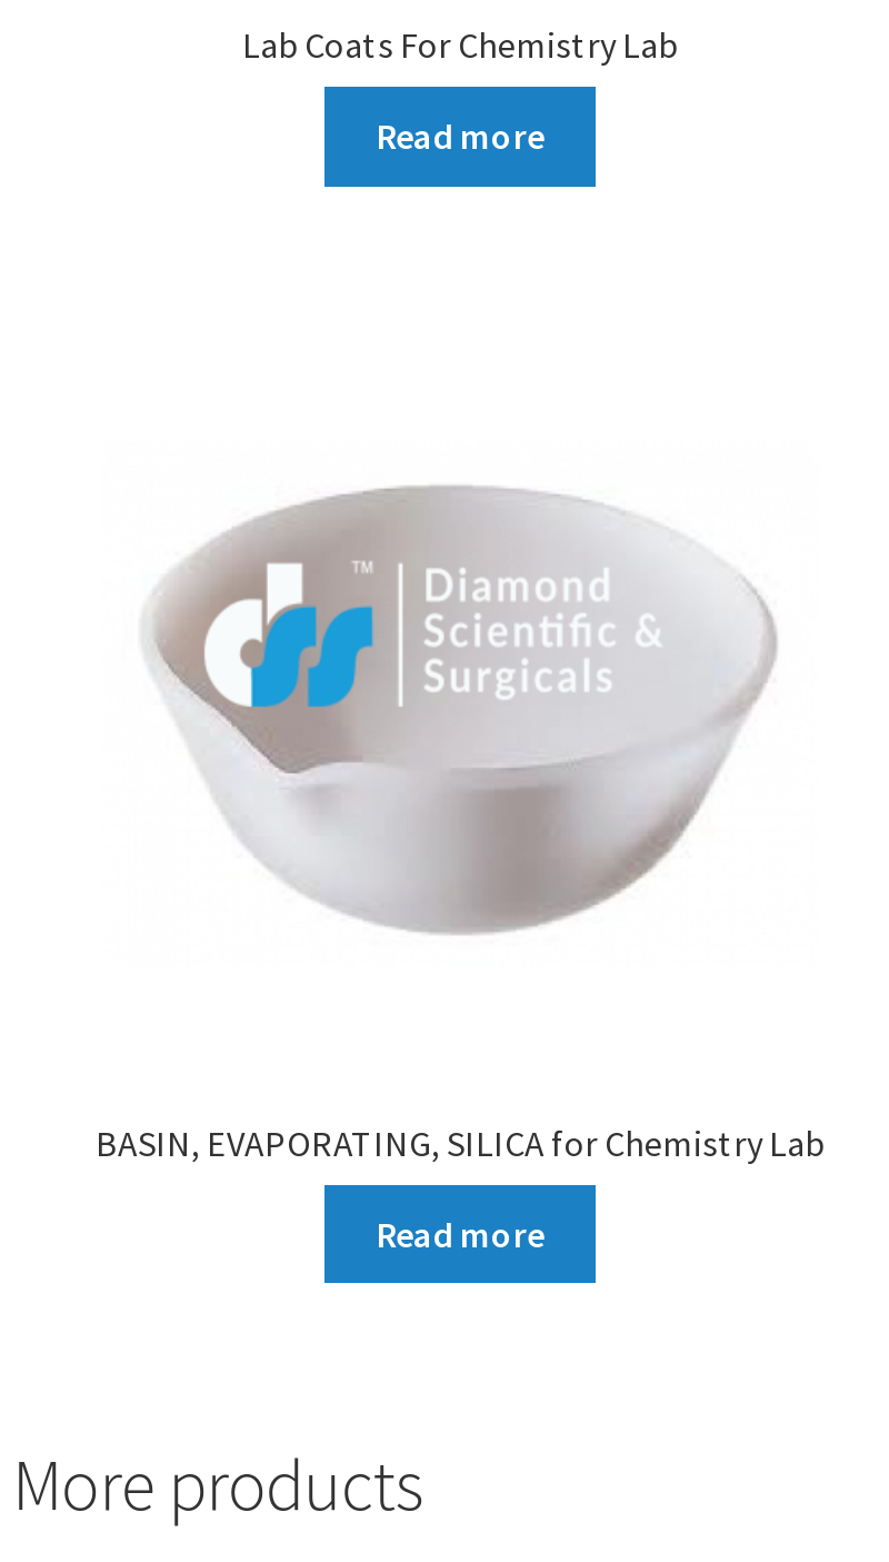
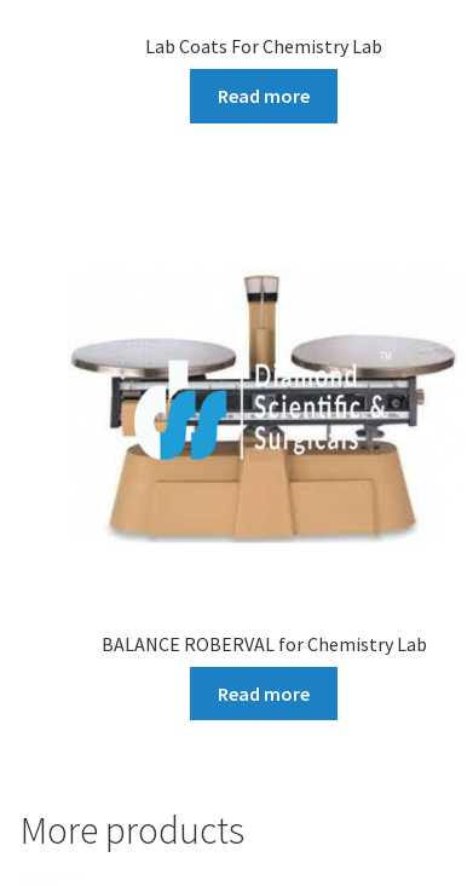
- [image]
+ [image]

- BASIN, EVAPORATING, SILICA for Chemistry Lab
+ BALANCE ROBERVAL for Chemistry Lab
